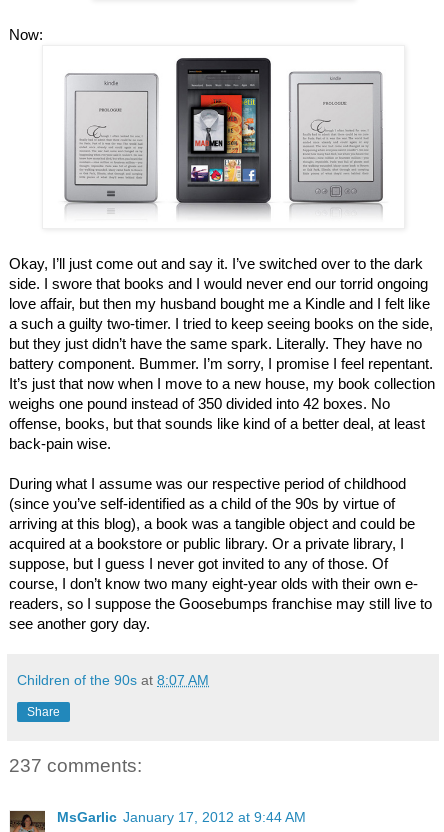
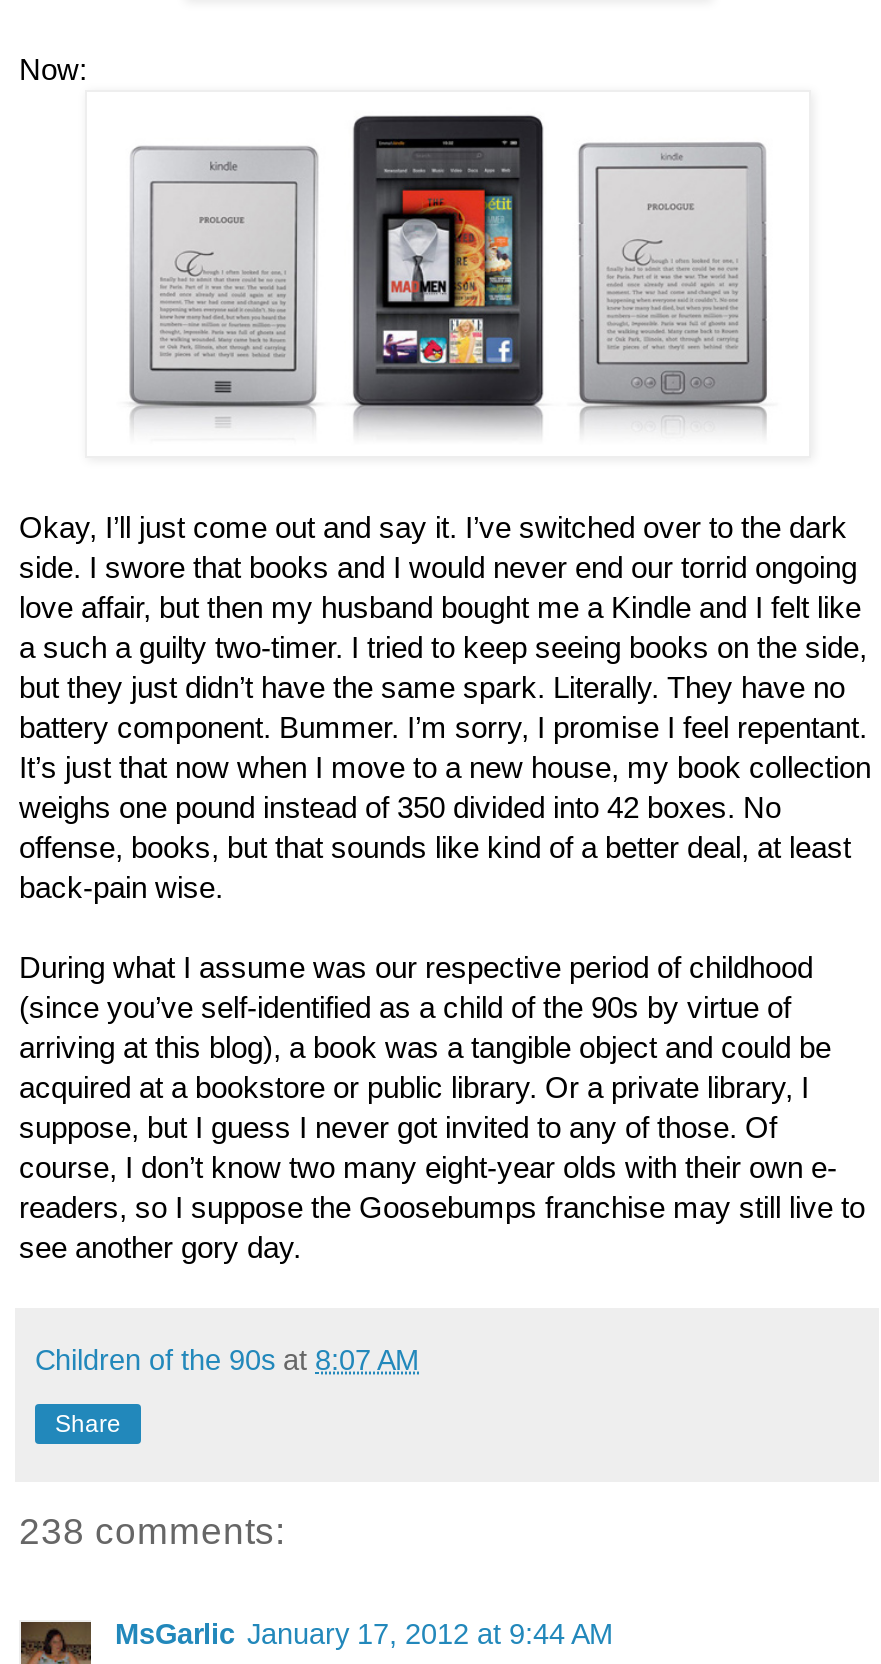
- 237 comments:
+ 238 comments:
